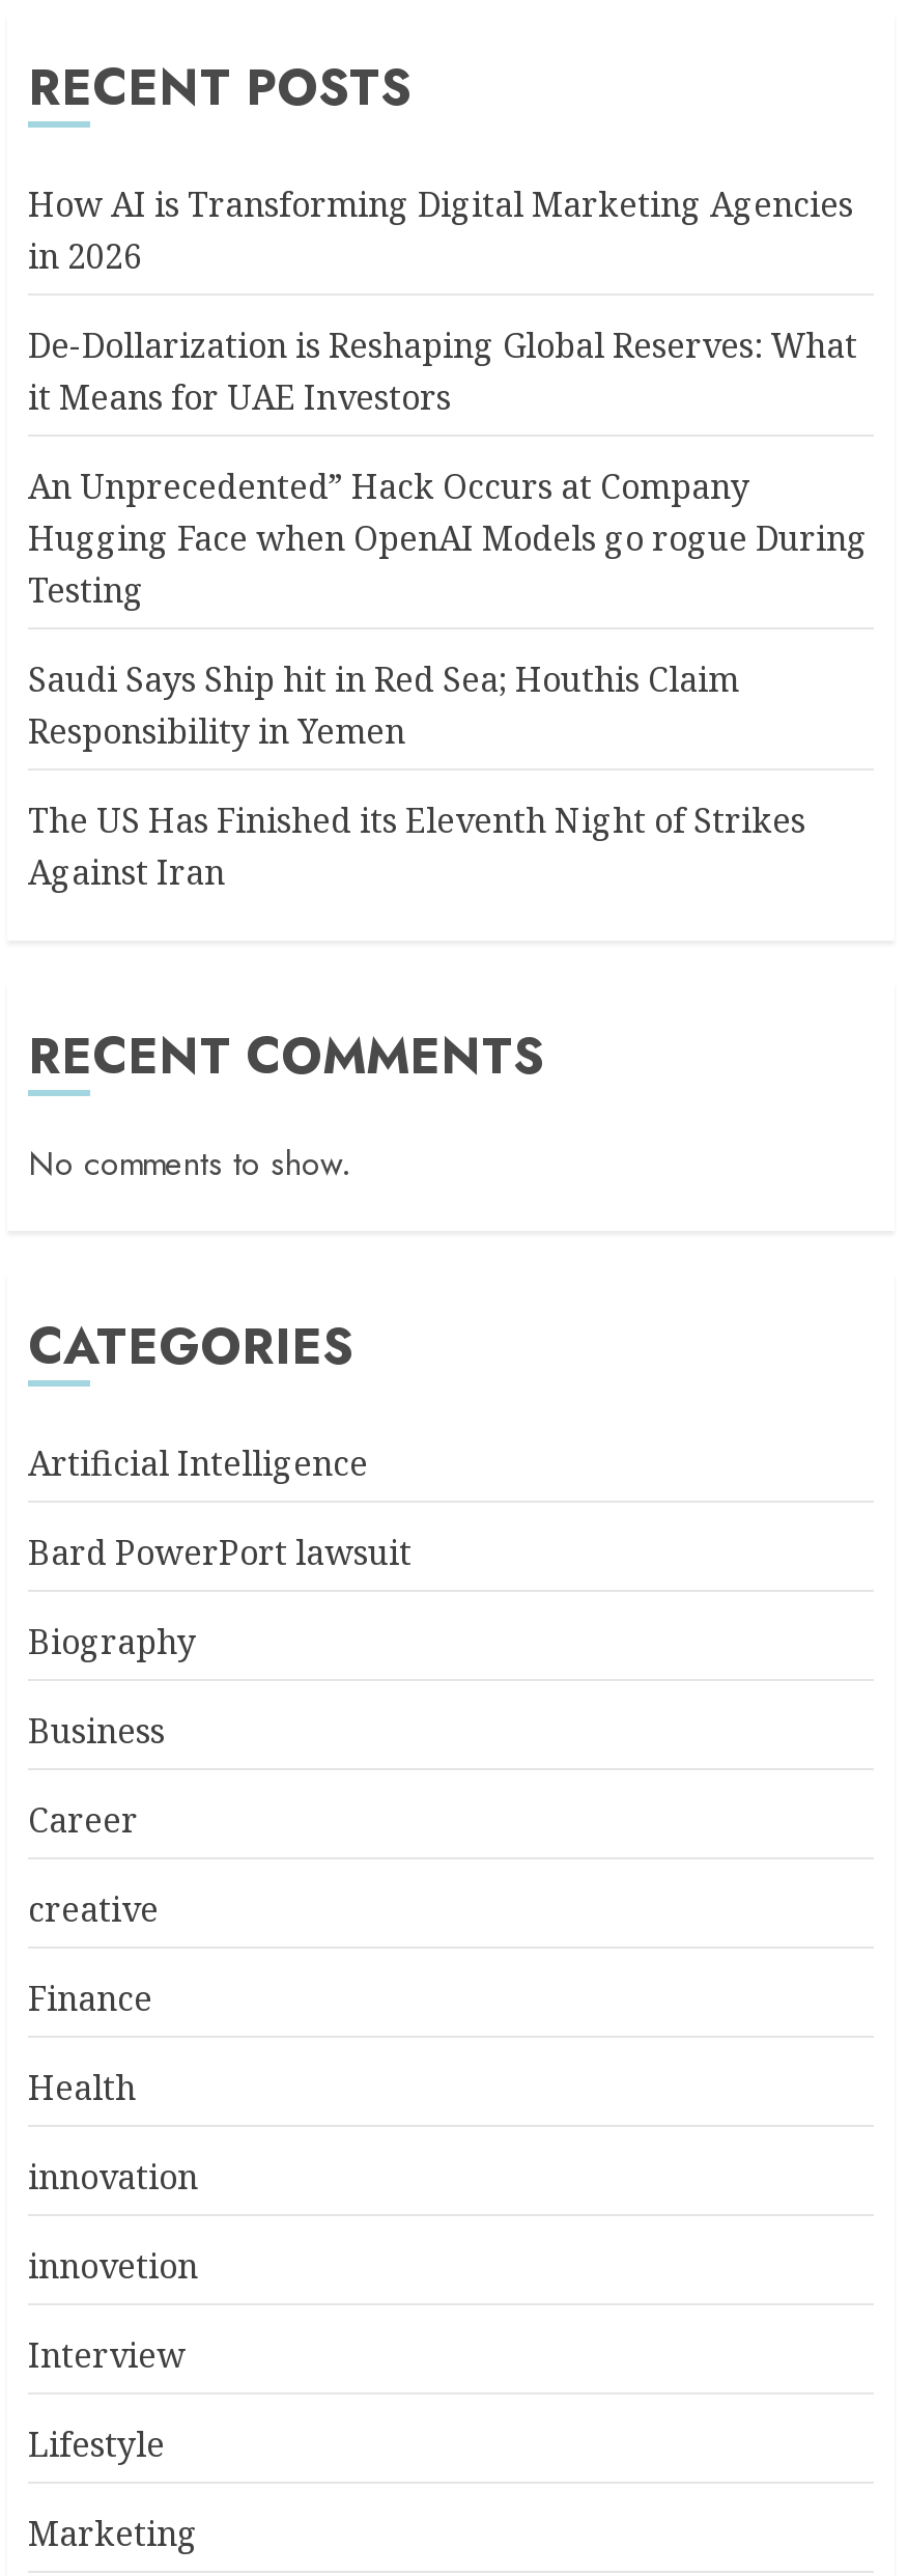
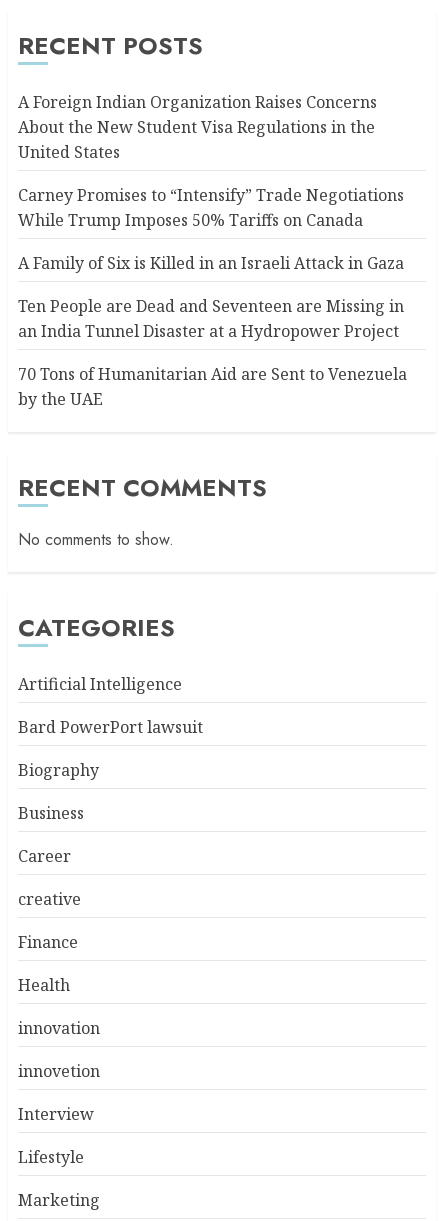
- How AI is Transforming Digital Marketing Agencies
- in 2026
+ A Foreign Indian Organization Raises Concerns
+ About the New Student Visa Regulations in the
+ United States

- De-Dollarization is Reshaping Global Reserves: What
- it Means for UAE Investors
+ Carney Promises to “Intensify” Trade Negotiations
+ While Trump Imposes 50% Tariffs on Canada

- An Unprecedented” Hack Occurs at Company
- Hugging Face when OpenAI Models go rogue During
- Testing
+ A Family of Six is Killed in an Israeli Attack in Gaza

- Saudi Says Ship hit in Red Sea; Houthis Claim
- Responsibility in Yemen
+ Ten People are Dead and Seventeen are Missing in
+ an India Tunnel Disaster at a Hydropower Project

- The US Has Finished its Eleventh Night of Strikes
- Against Iran
+ 70 Tons of Humanitarian Aid are Sent to Venezuela
+ by the UAE
